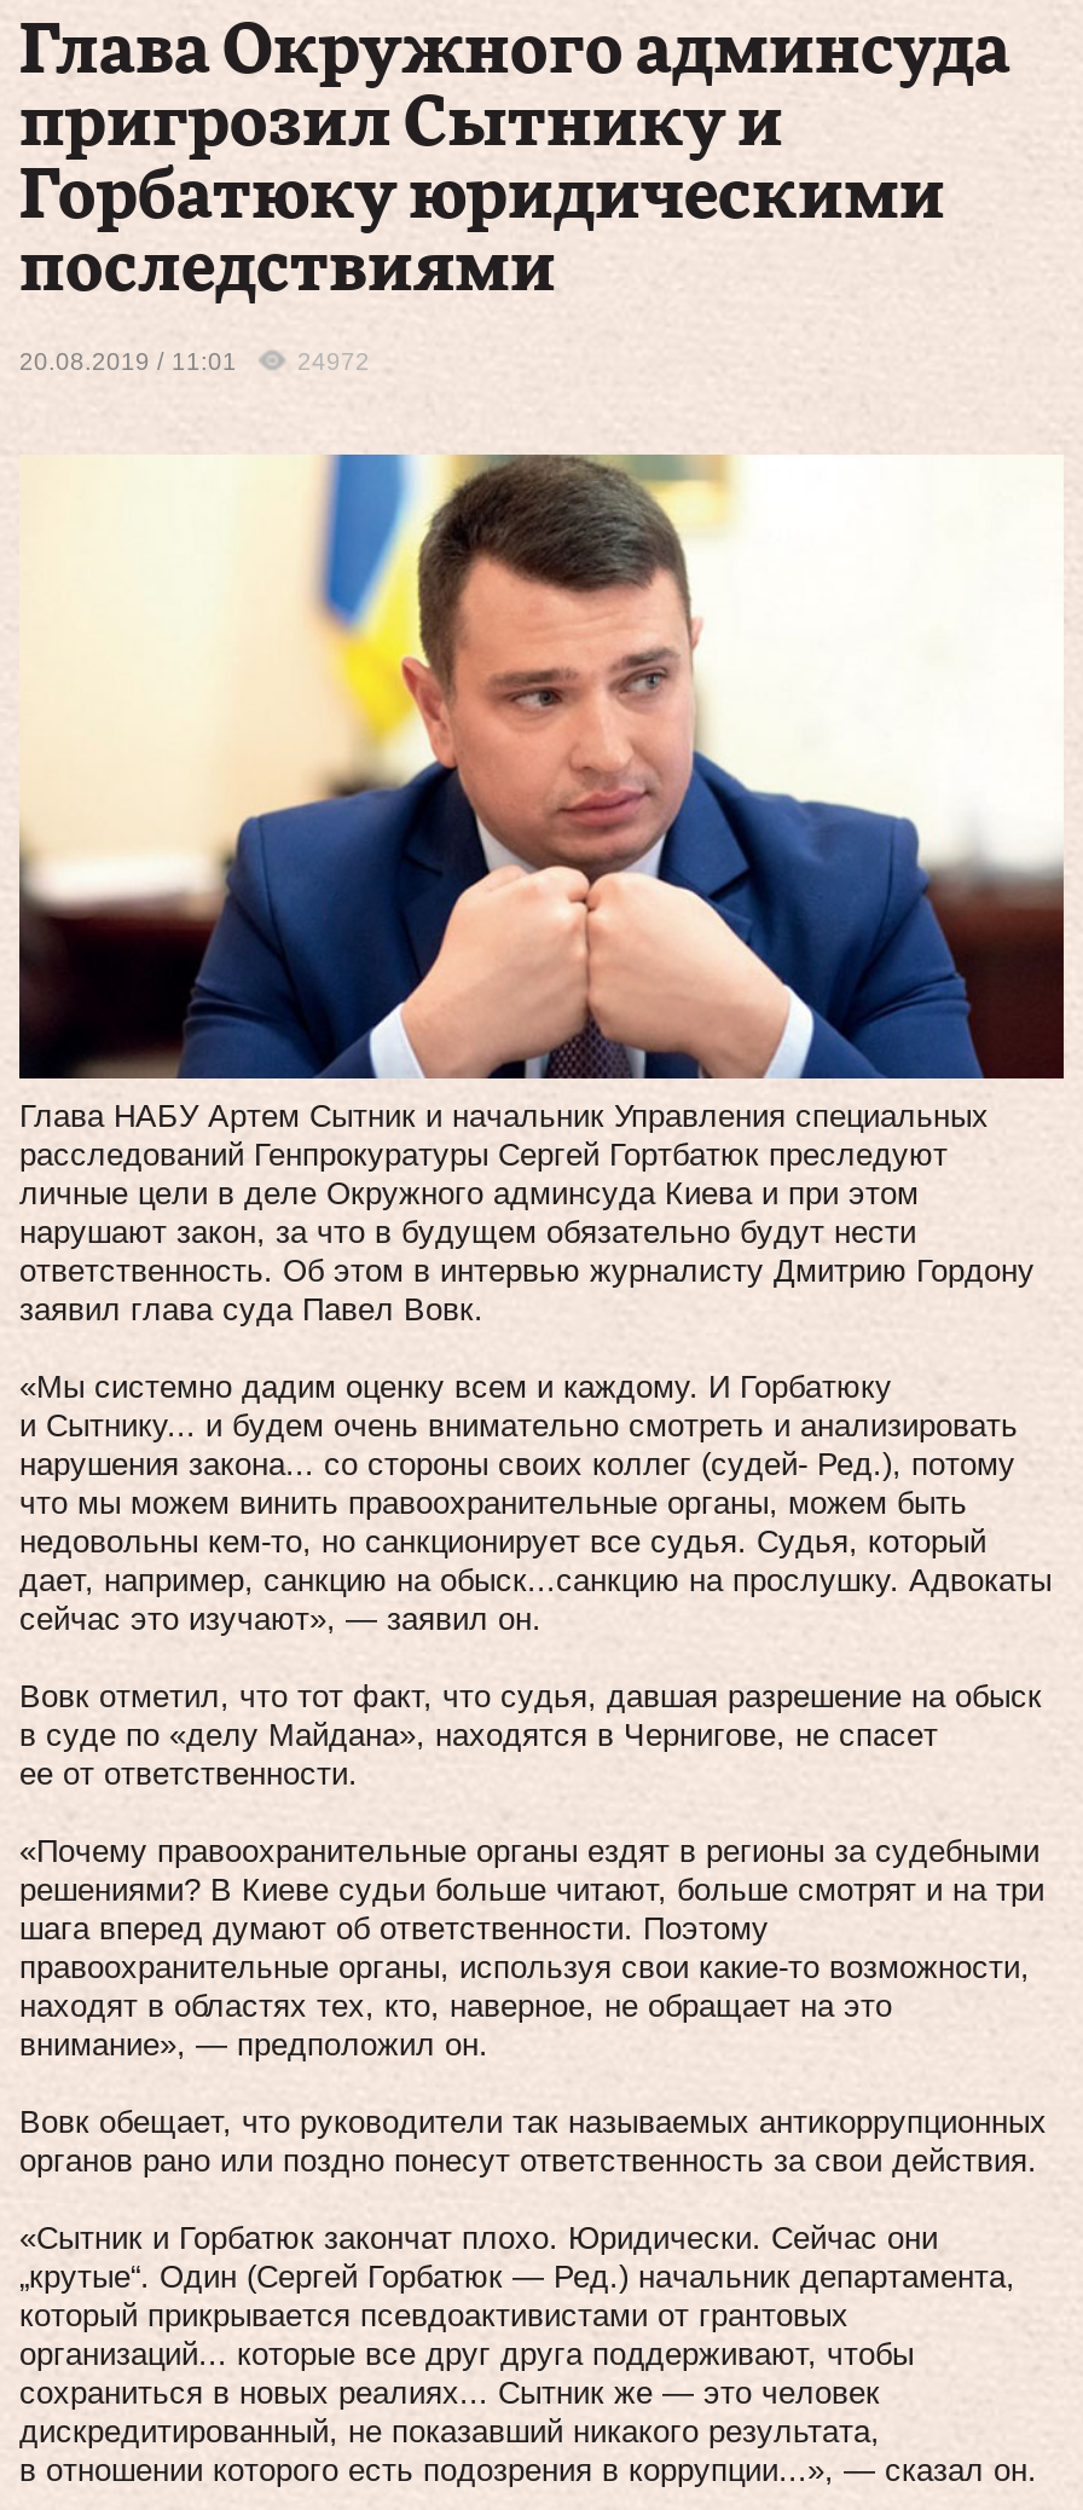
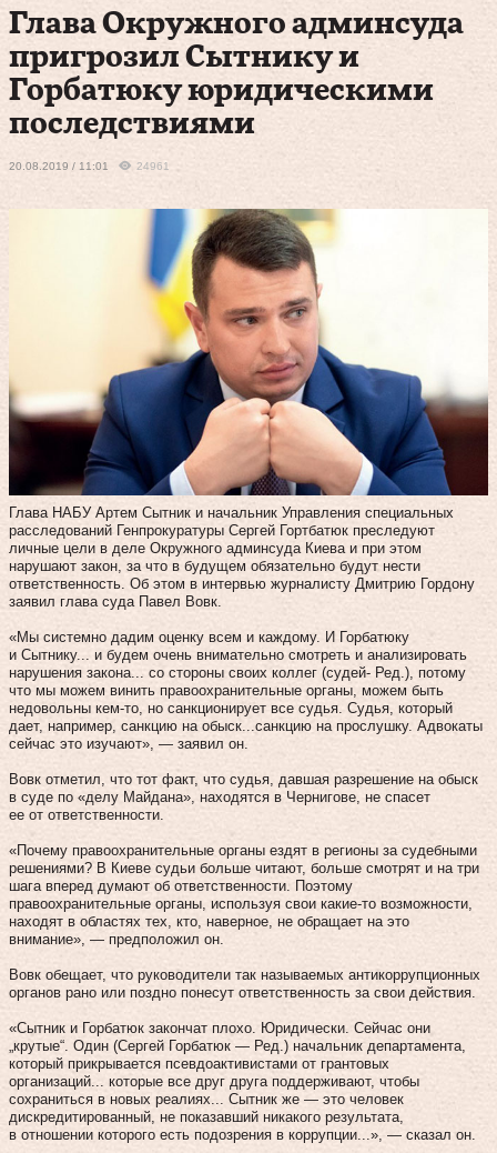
- 24972
+ 24961
